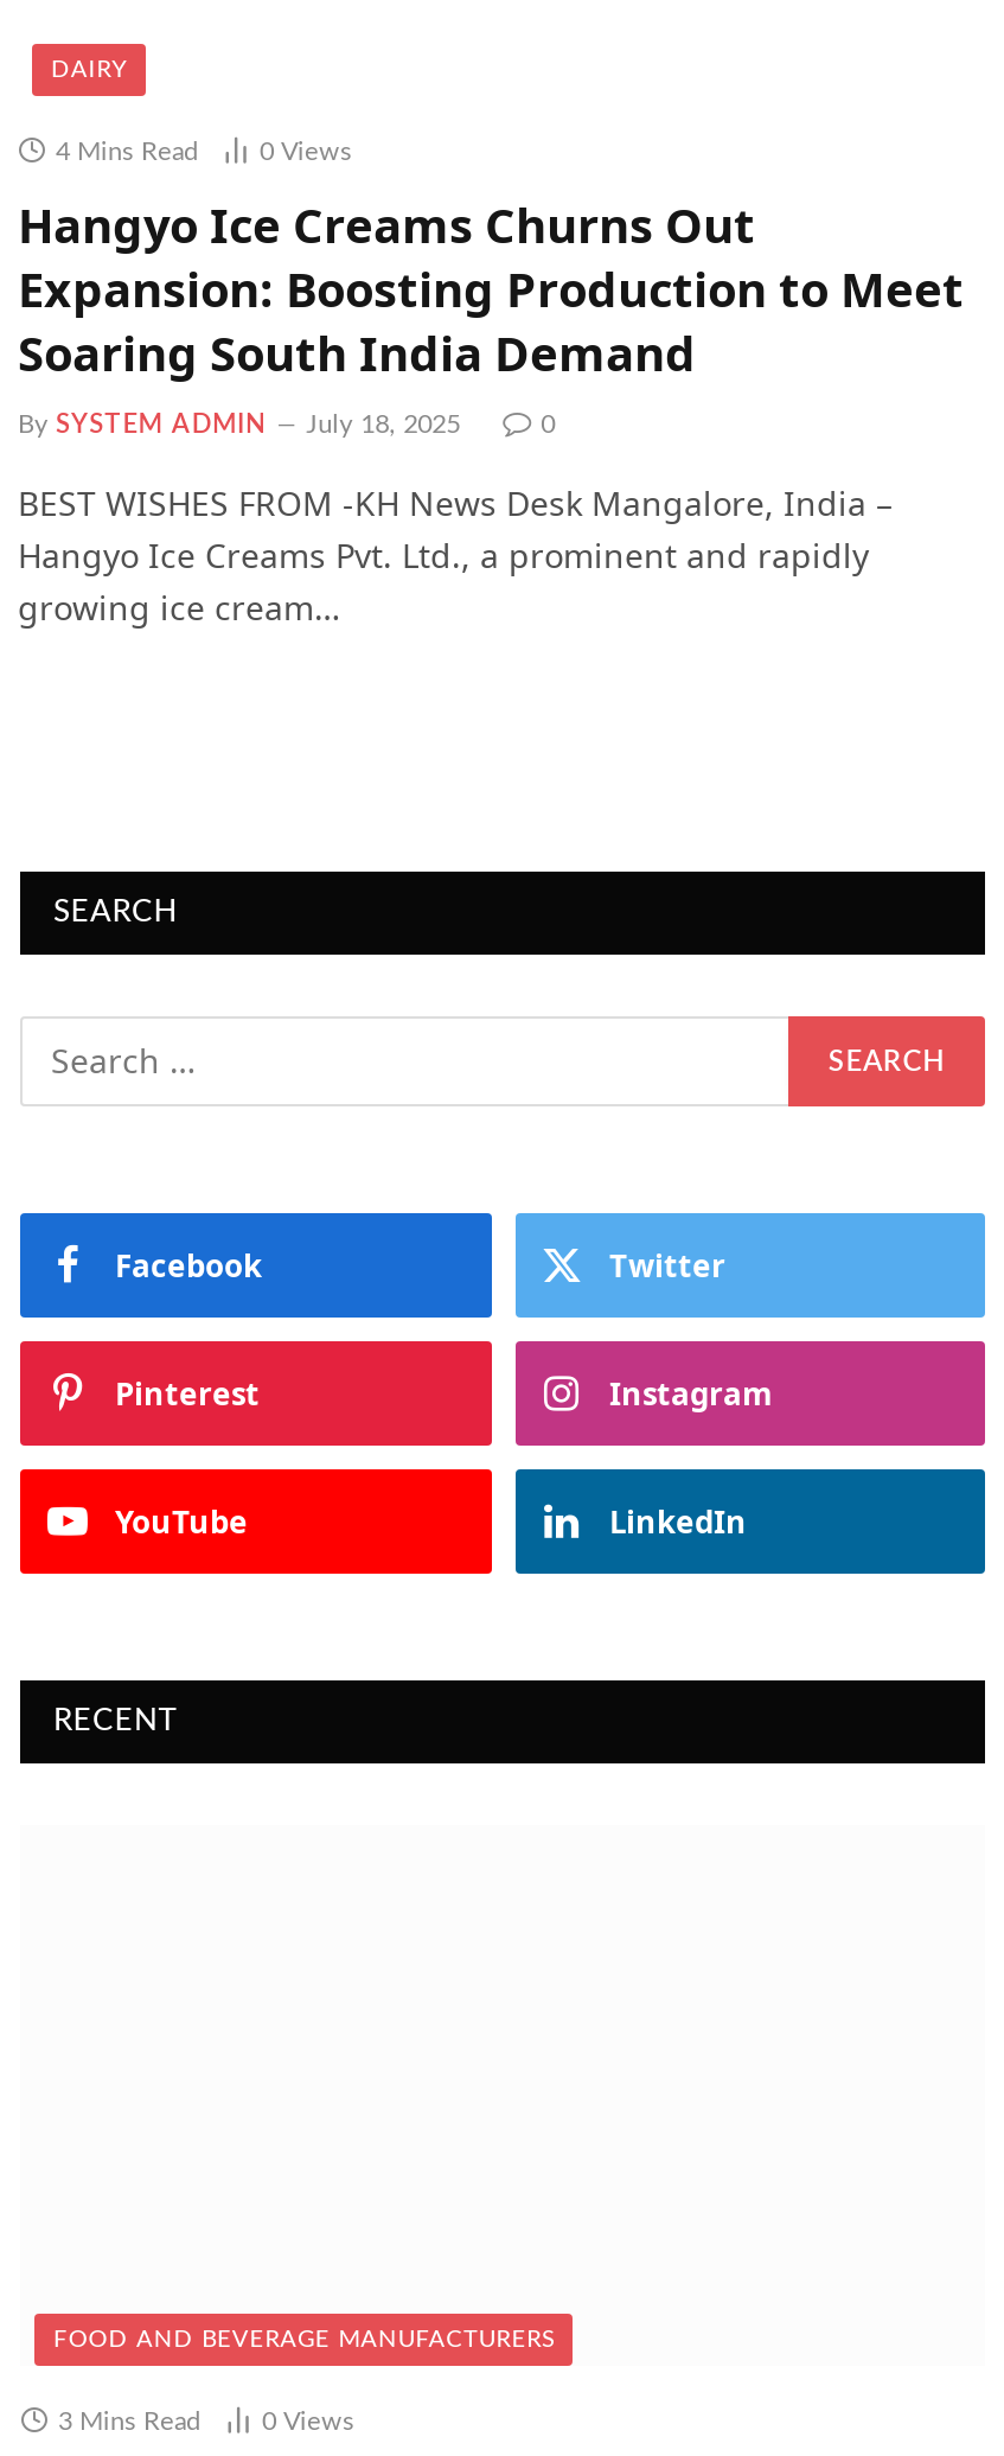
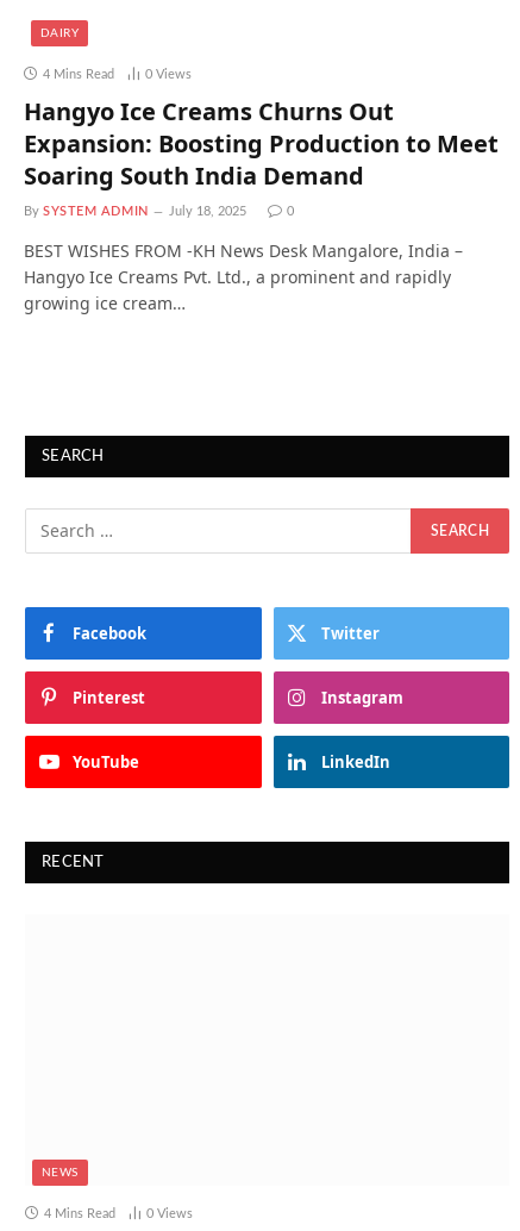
- FOOD AND BEVERAGE MANUFACTURERS
+ NEWS

- 3 Mins Read
+ 4 Mins Read
